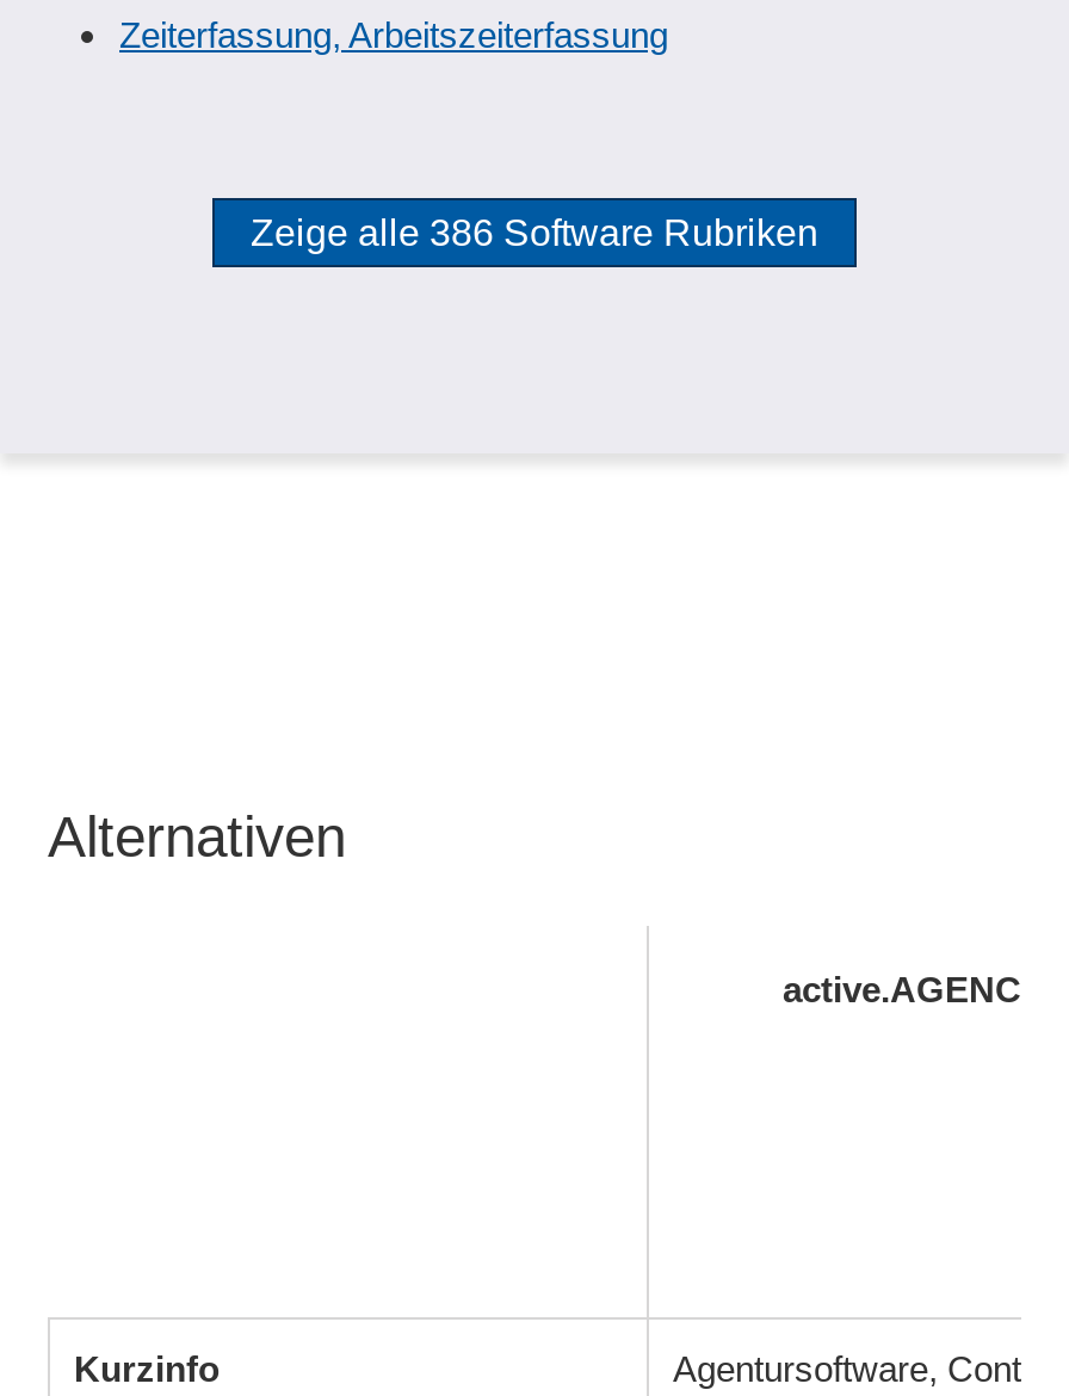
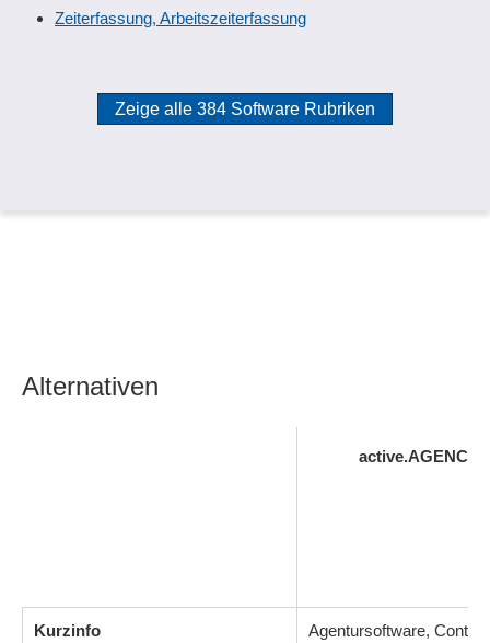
- Zeige alle 386 Software Rubriken
+ Zeige alle 384 Software Rubriken
